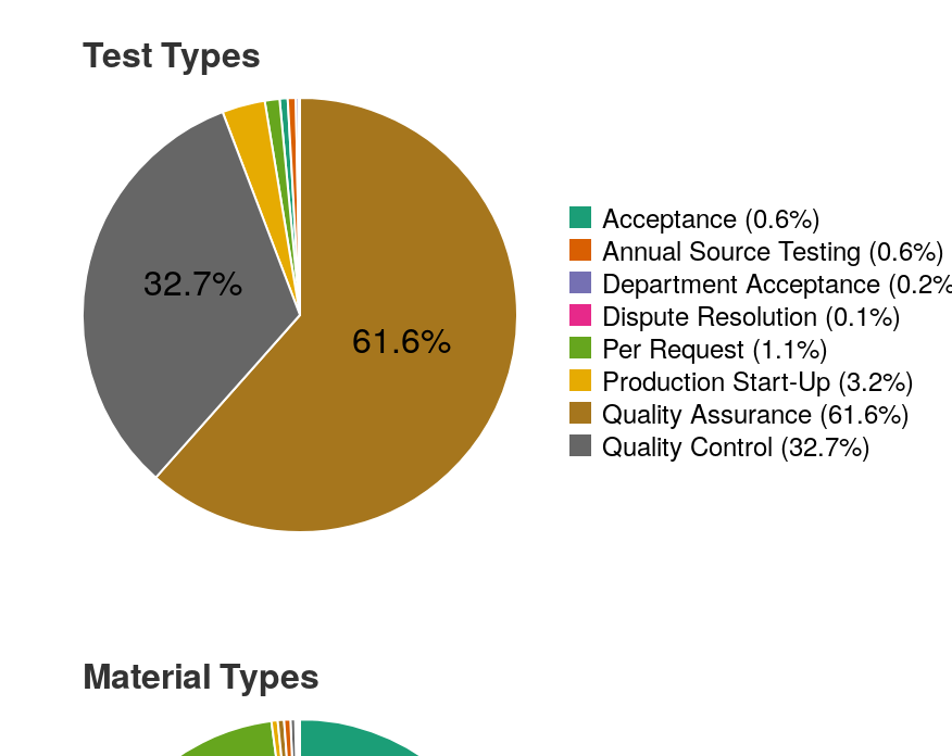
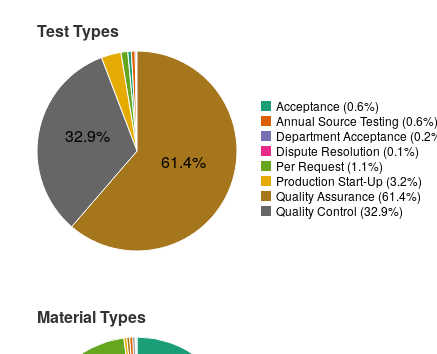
- 32.7%
+ 32.9%

- 61.6%
+ 61.4%

- Quality Assurance (61.6%)
+ Quality Assurance (61.4%)

- Quality Control (32.7%)
+ Quality Control (32.9%)
